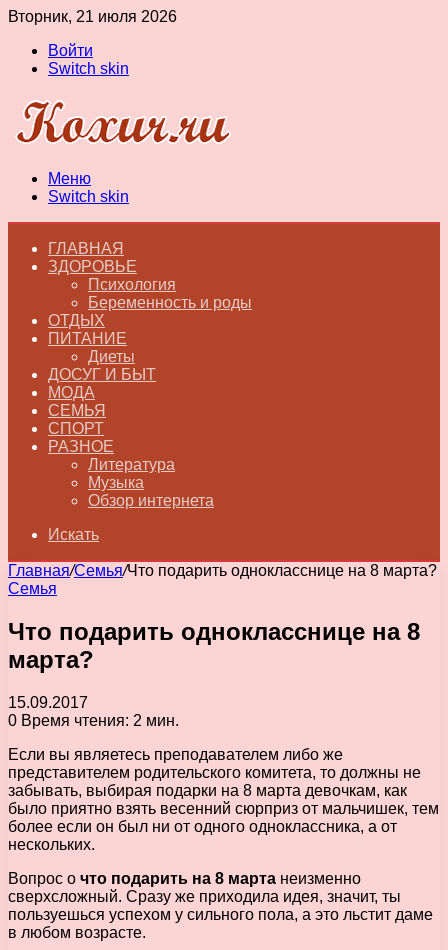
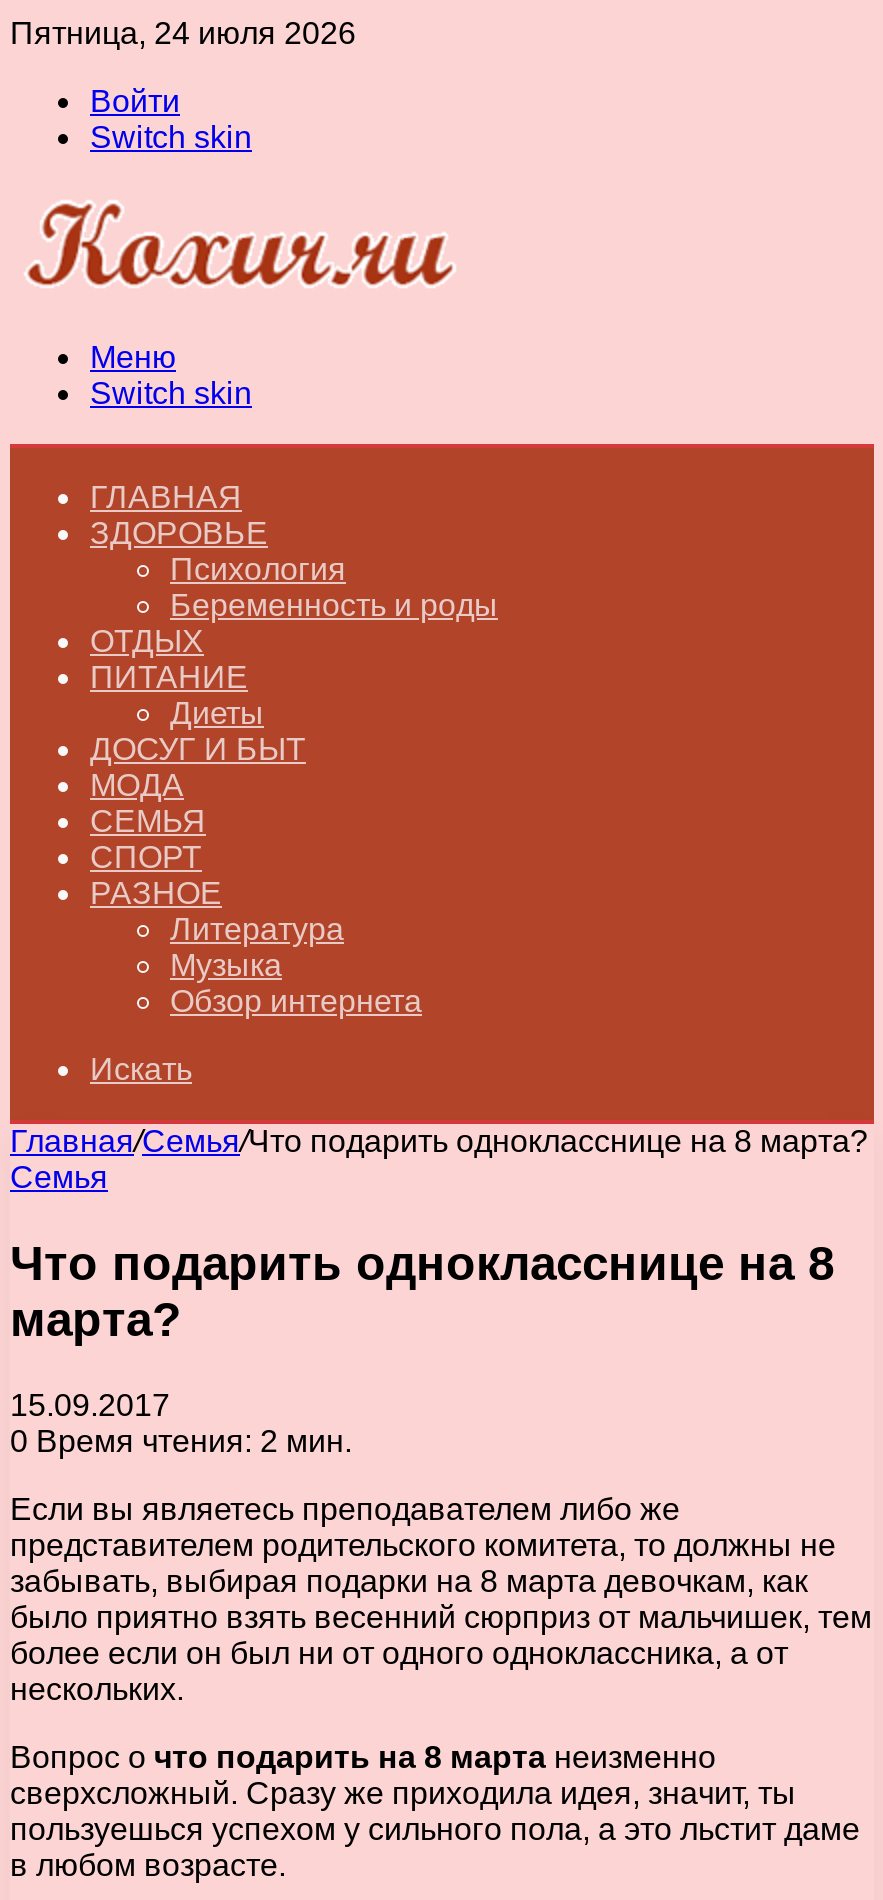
- Вторник, 21 июля 2026
+ Пятница, 24 июля 2026
